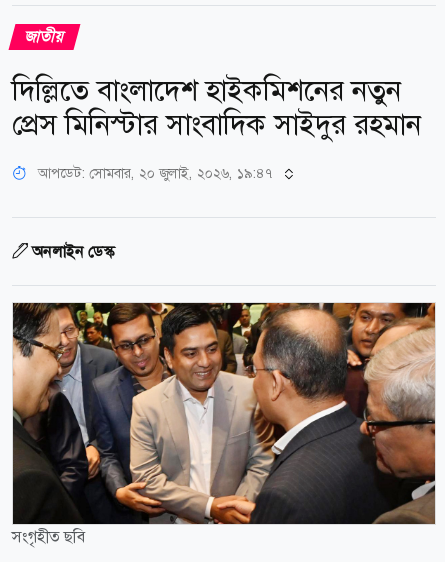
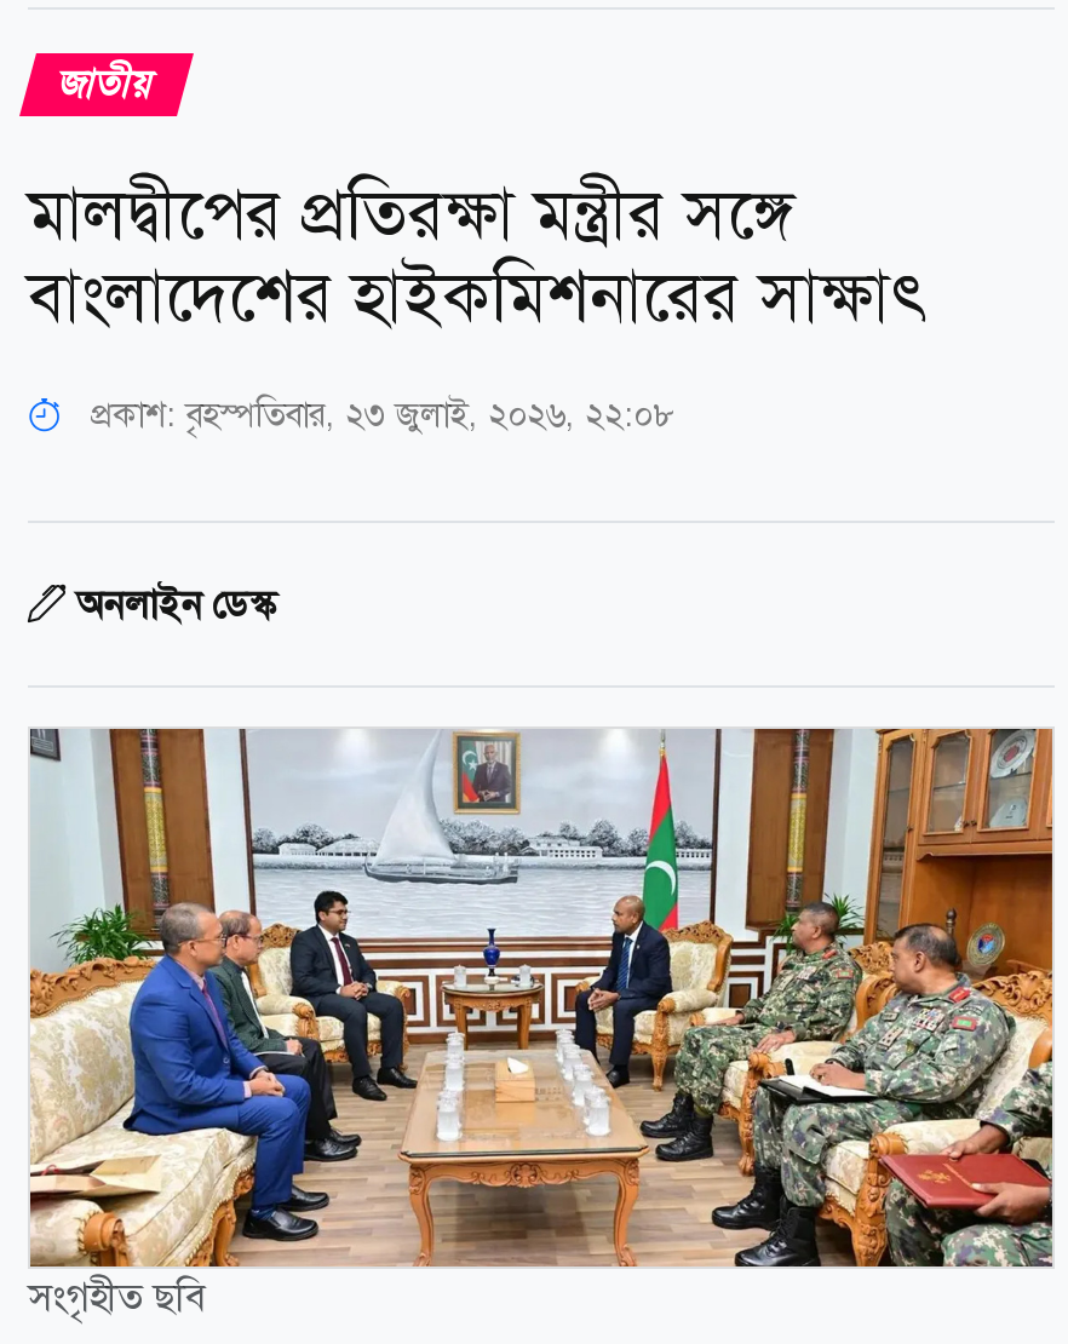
- দিল্লিতে বাংলাদেশ হাইকমিশনের নতুন
- প্রেস মিনিস্টার সাংবাদিক সাইদুর রহমান
+ মালদ্বীপের প্রতিরক্ষা মন্ত্রীর সঙ্গে
+ বাংলাদেশের হাইকমিশনারের সাক্ষাৎ

- আপডেট: সোমবার, ২০ জুলাই, ২০২৬, ১৯:৪৭
+ প্রকাশ: বৃহস্পতিবার, ২৩ জুলাই, ২০২৬, ২২:০৮

- [image]
+ [image]
